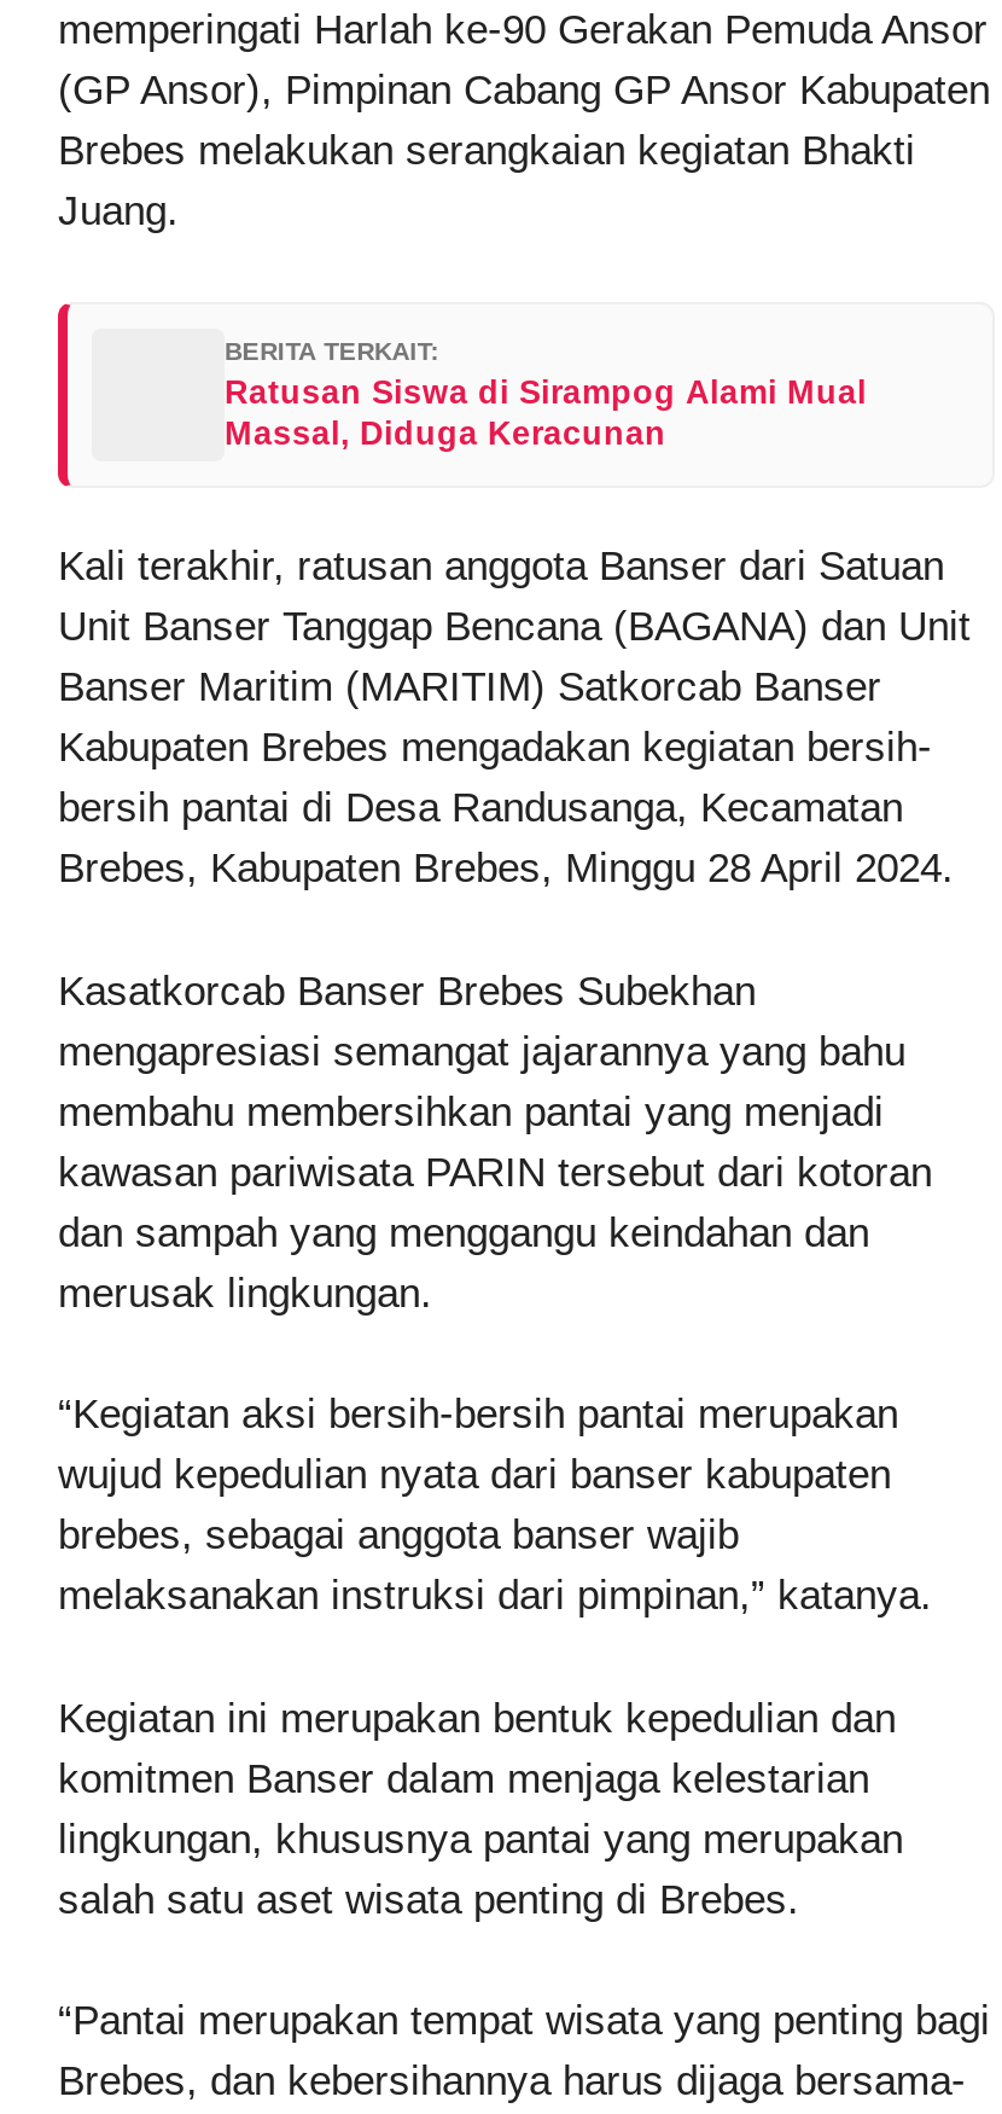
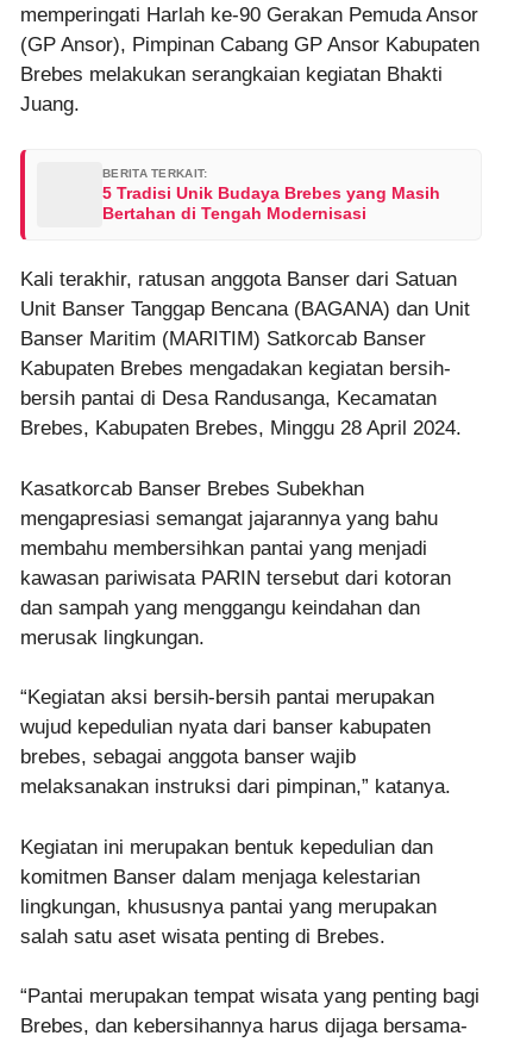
- Ratusan Siswa di Sirampog Alami Mual
- Massal, Diduga Keracunan
+ 5 Tradisi Unik Budaya Brebes yang Masih
+ Bertahan di Tengah Modernisasi
